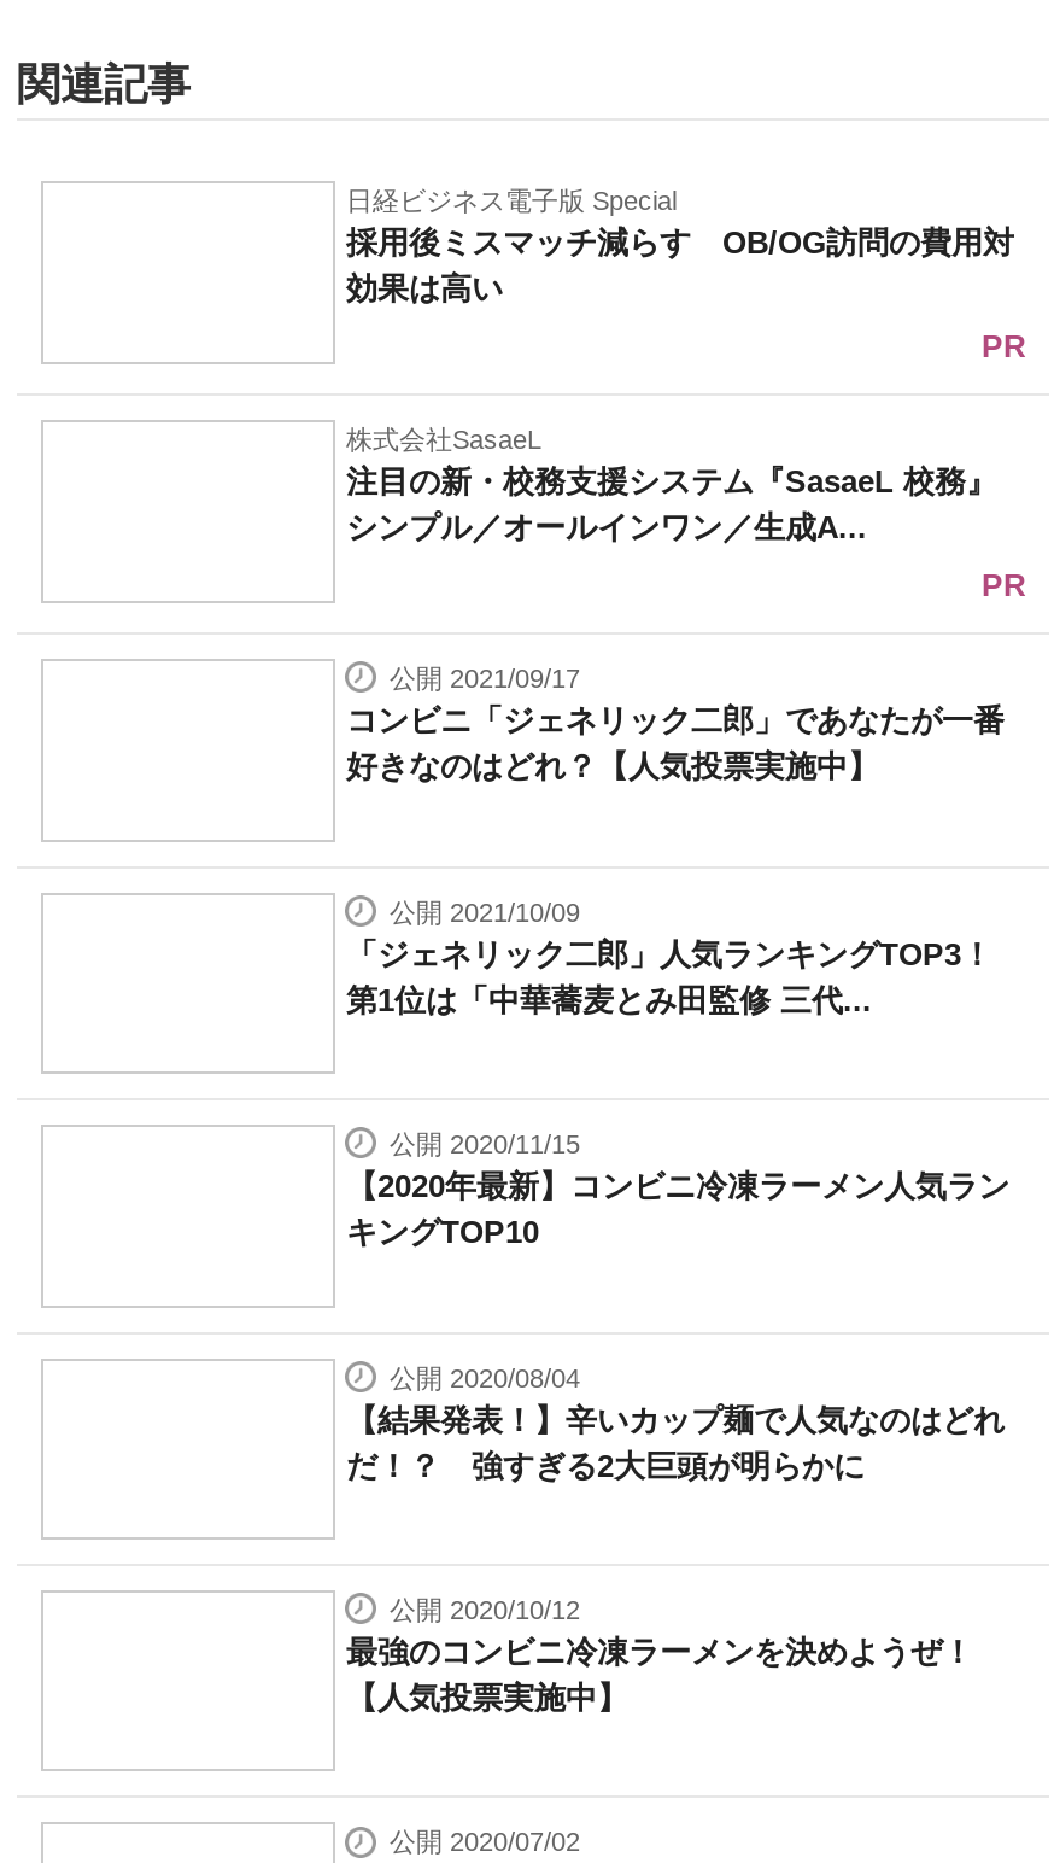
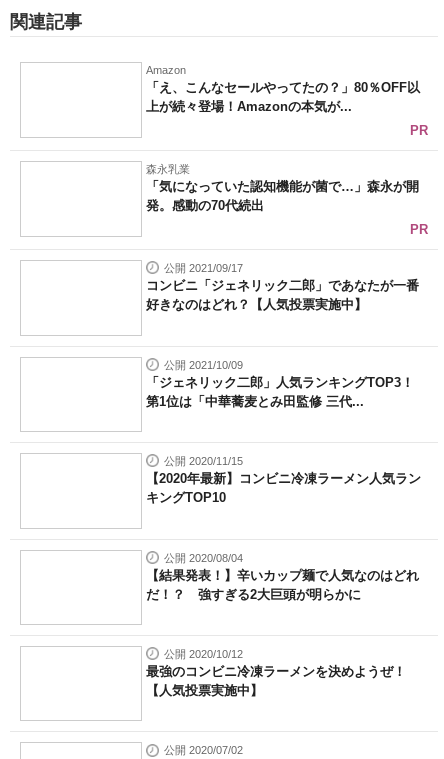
- 日経ビジネス電子版 Special
- 採用後ミスマッチ減らす OB/OG訪問の費用対
- 効果は高い
+ Amazon
+ 「え、こんなセールやってたの？」80％OFF以
+ 上が続々登場！Amazonの本気が...

- 株式会社SasaeL
- 注目の新・校務支援システム『SasaeL 校務』
- シンプル／オールインワン／生成A...
+ 森永乳業
+ 「気になっていた認知機能が菌で…」森永が開
+ 発。感動の70代続出
